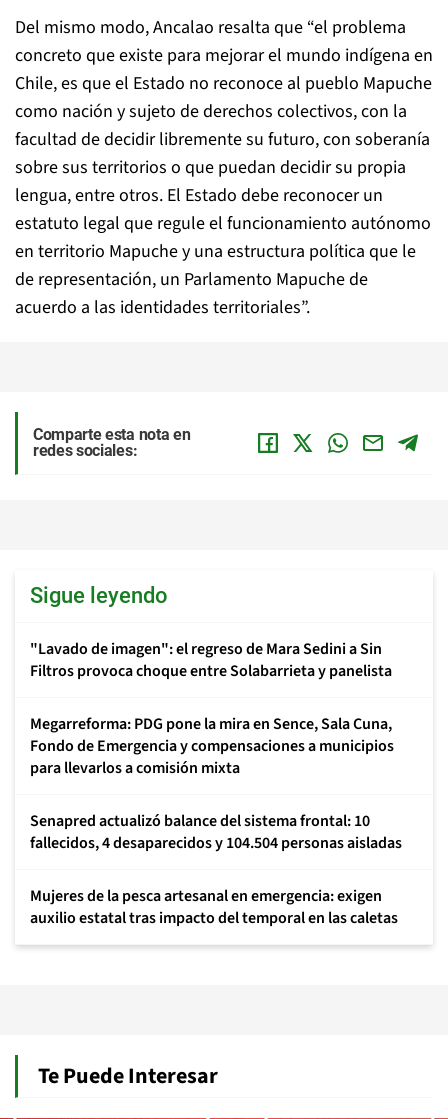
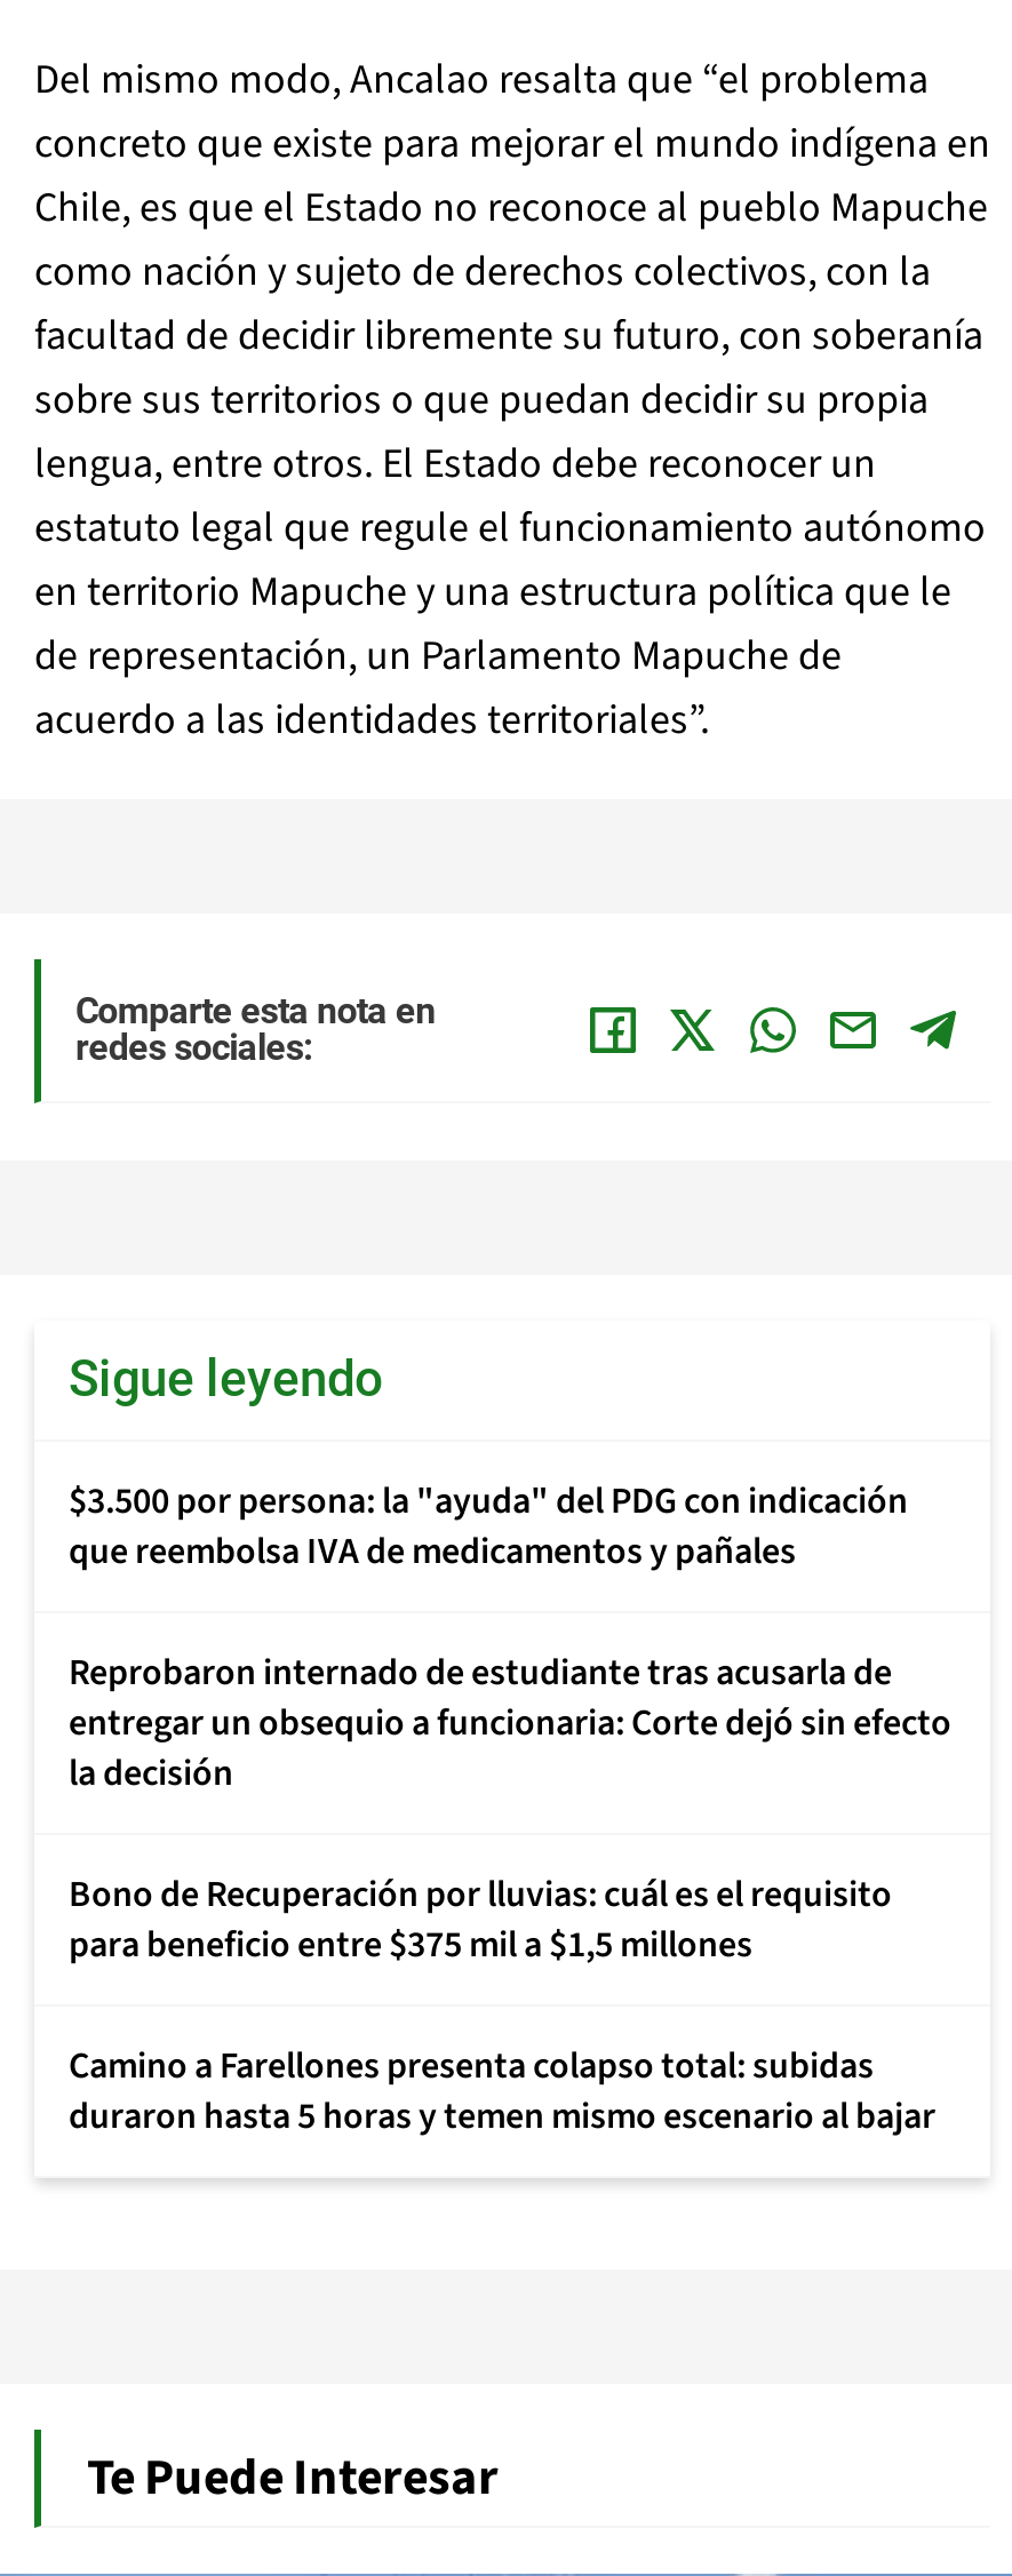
- "Lavado de imagen": el regreso de Mara Sedini a Sin
- Filtros provoca choque entre Solabarrieta y panelista
+ $3.500 por persona: la "ayuda" del PDG con indicación
+ que reembolsa IVA de medicamentos y pañales

- Megarreforma: PDG pone la mira en Sence, Sala Cuna,
- Fondo de Emergencia y compensaciones a municipios
- para llevarlos a comisión mixta
+ Reprobaron internado de estudiante tras acusarla de
+ entregar un obsequio a funcionaria: Corte dejó sin efecto
+ la decisión

- Senapred actualizó balance del sistema frontal: 10
- fallecidos, 4 desaparecidos y 104.504 personas aisladas
+ Bono de Recuperación por lluvias: cuál es el requisito
+ para beneficio entre $375 mil a $1,5 millones

- Mujeres de la pesca artesanal en emergencia: exigen
- auxilio estatal tras impacto del temporal en las caletas
+ Camino a Farellones presenta colapso total: subidas
+ duraron hasta 5 horas y temen mismo escenario al bajar
